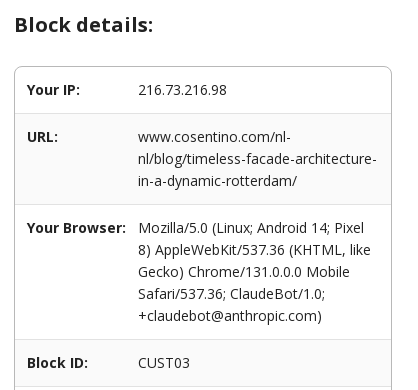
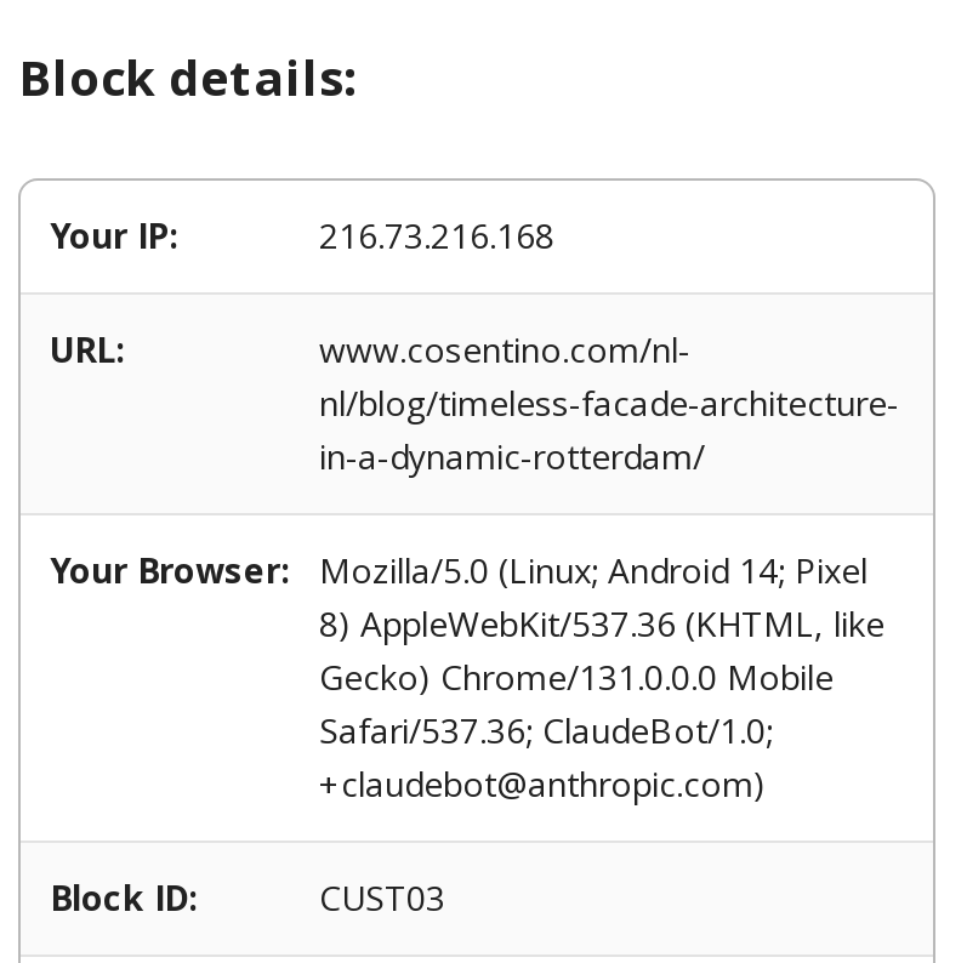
- 216.73.216.98
+ 216.73.216.168
